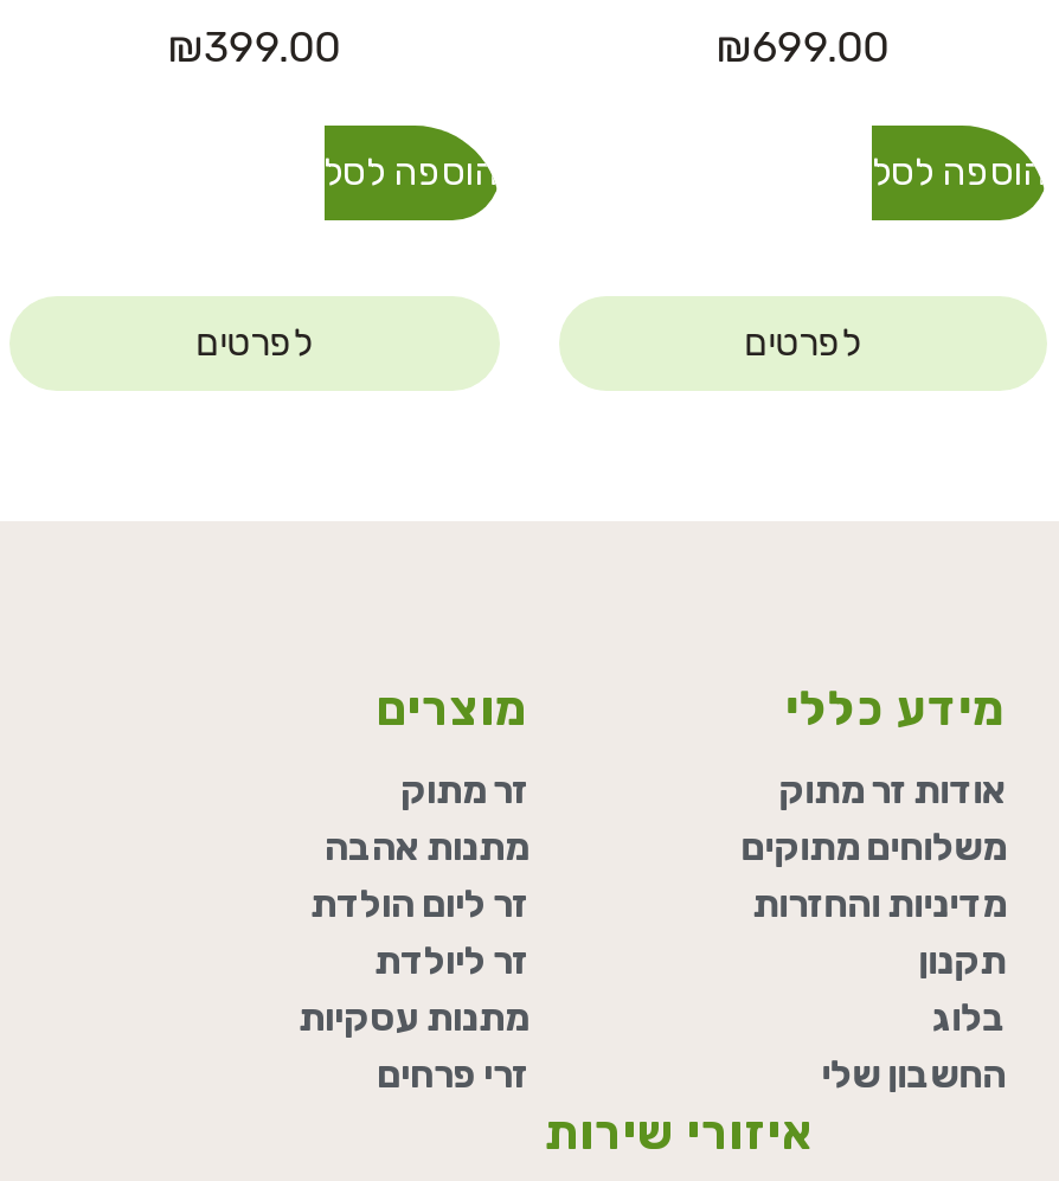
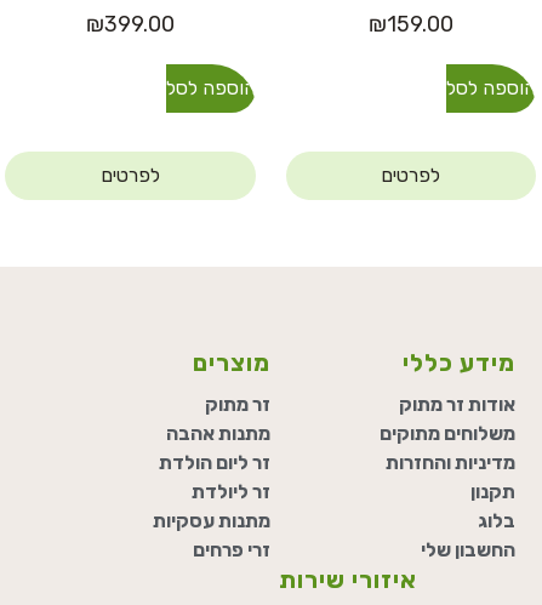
- ₪699.00
+ ₪159.00
